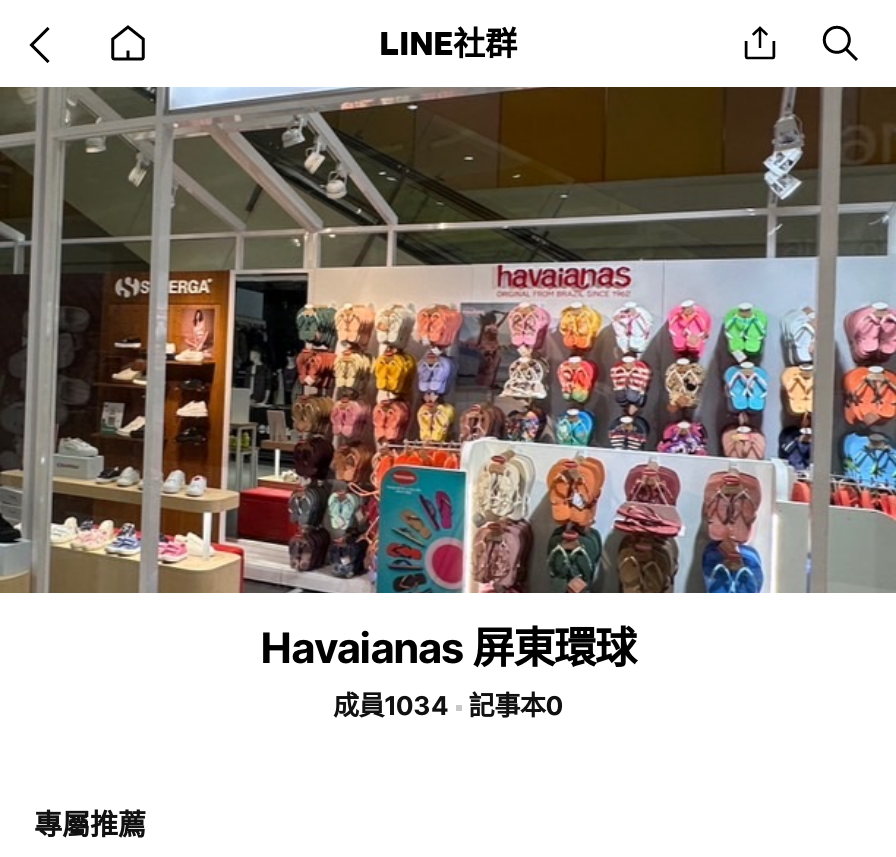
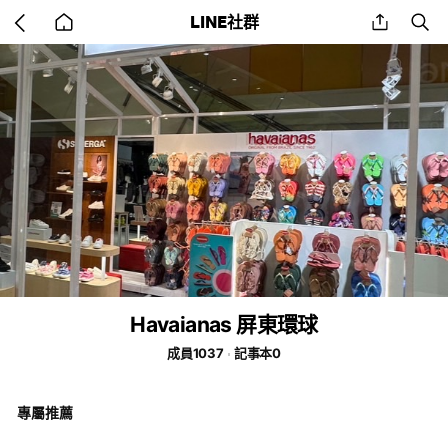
- 成員1034 記事本0
+ 成員1037 記事本0
